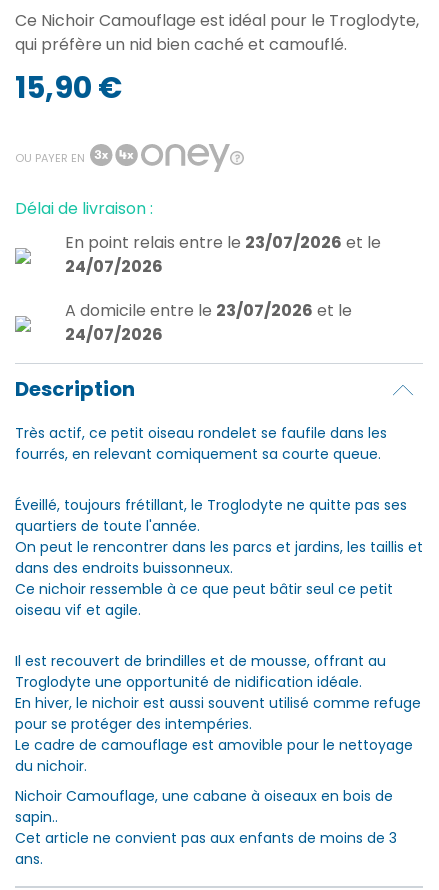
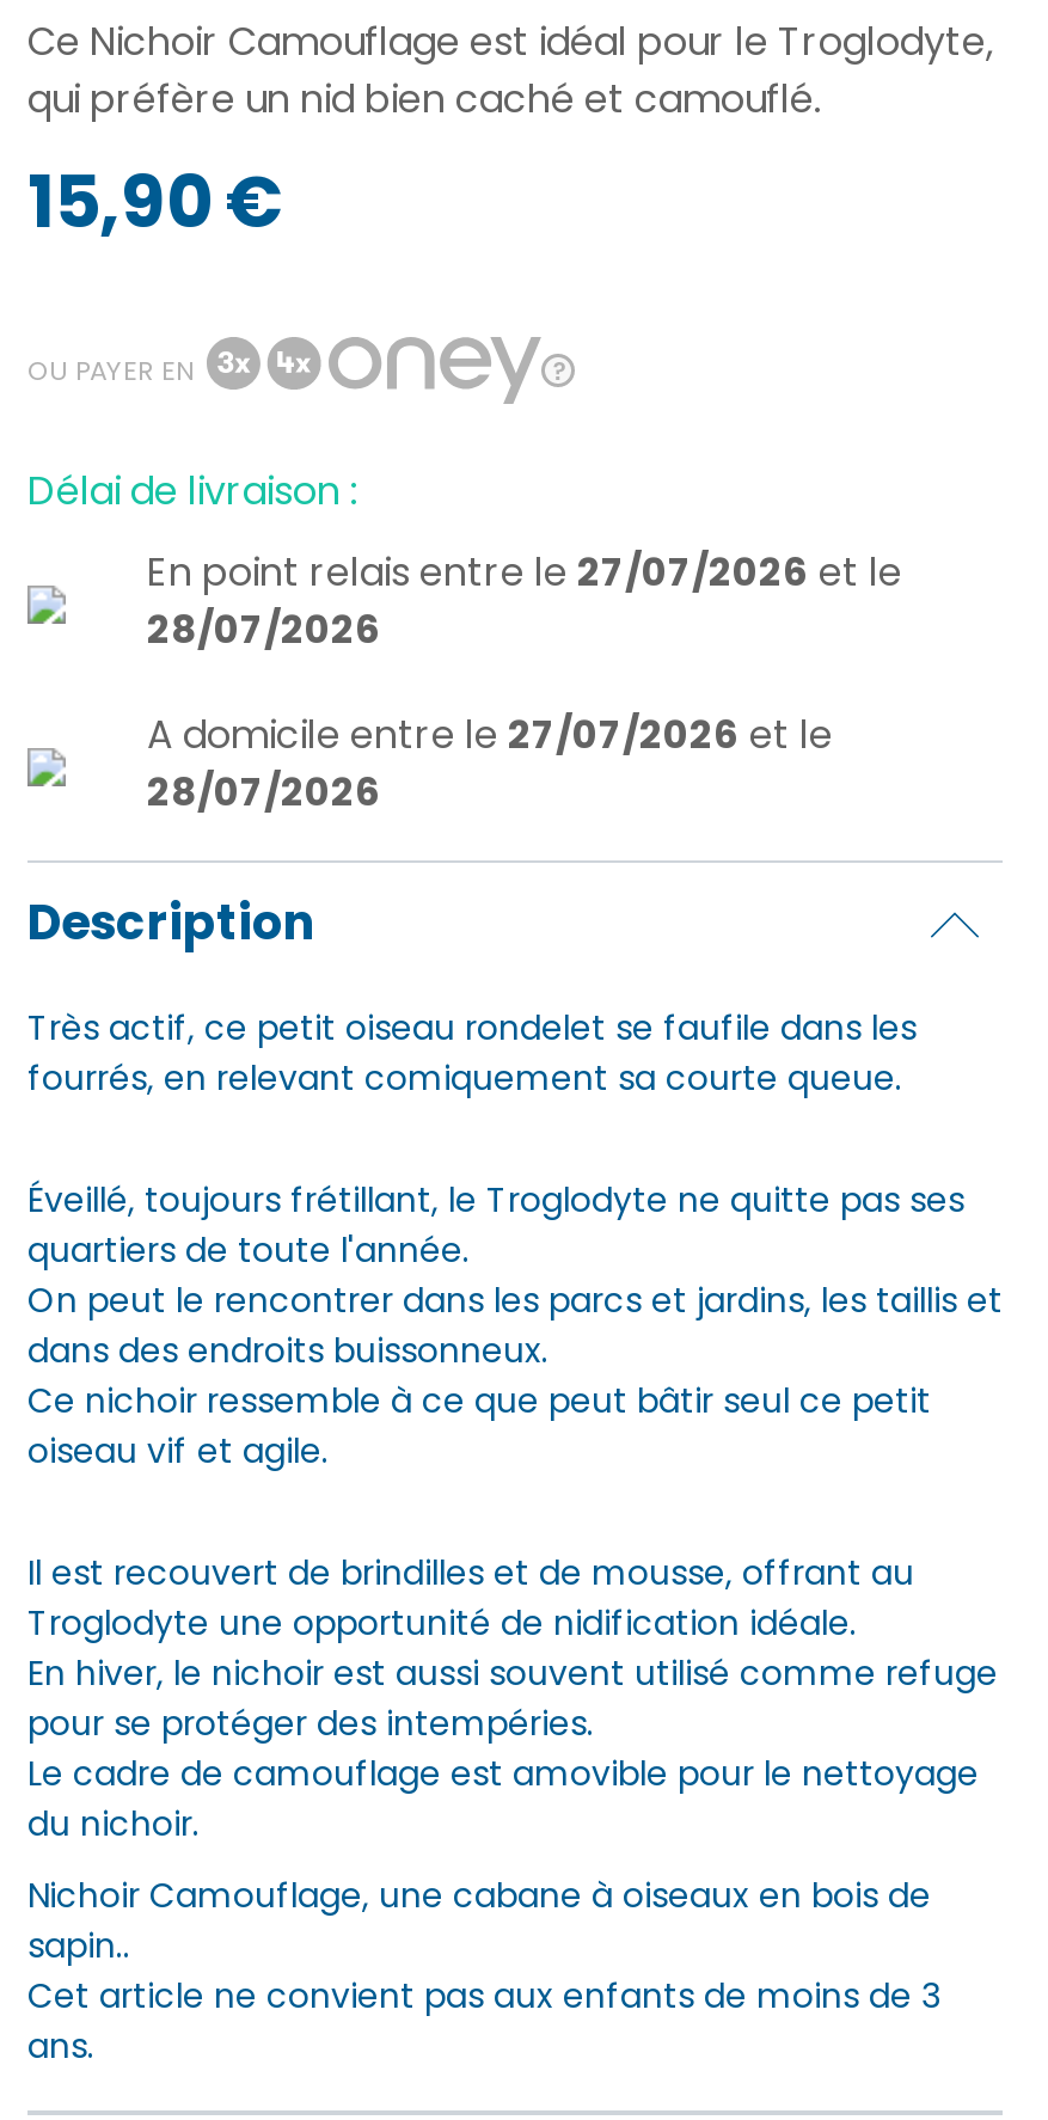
- En point relais entre le 23/07/2026 et le
+ En point relais entre le 27/07/2026 et le

- 24/07/2026
+ 28/07/2026

- A domicile entre le 23/07/2026 et le
+ A domicile entre le 27/07/2026 et le

- 24/07/2026
+ 28/07/2026
